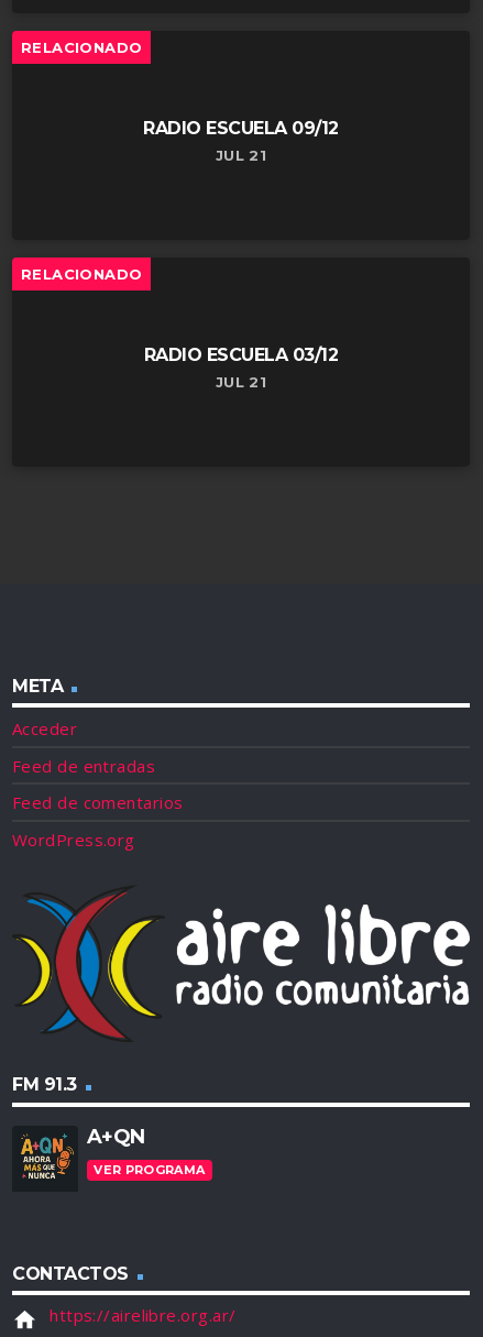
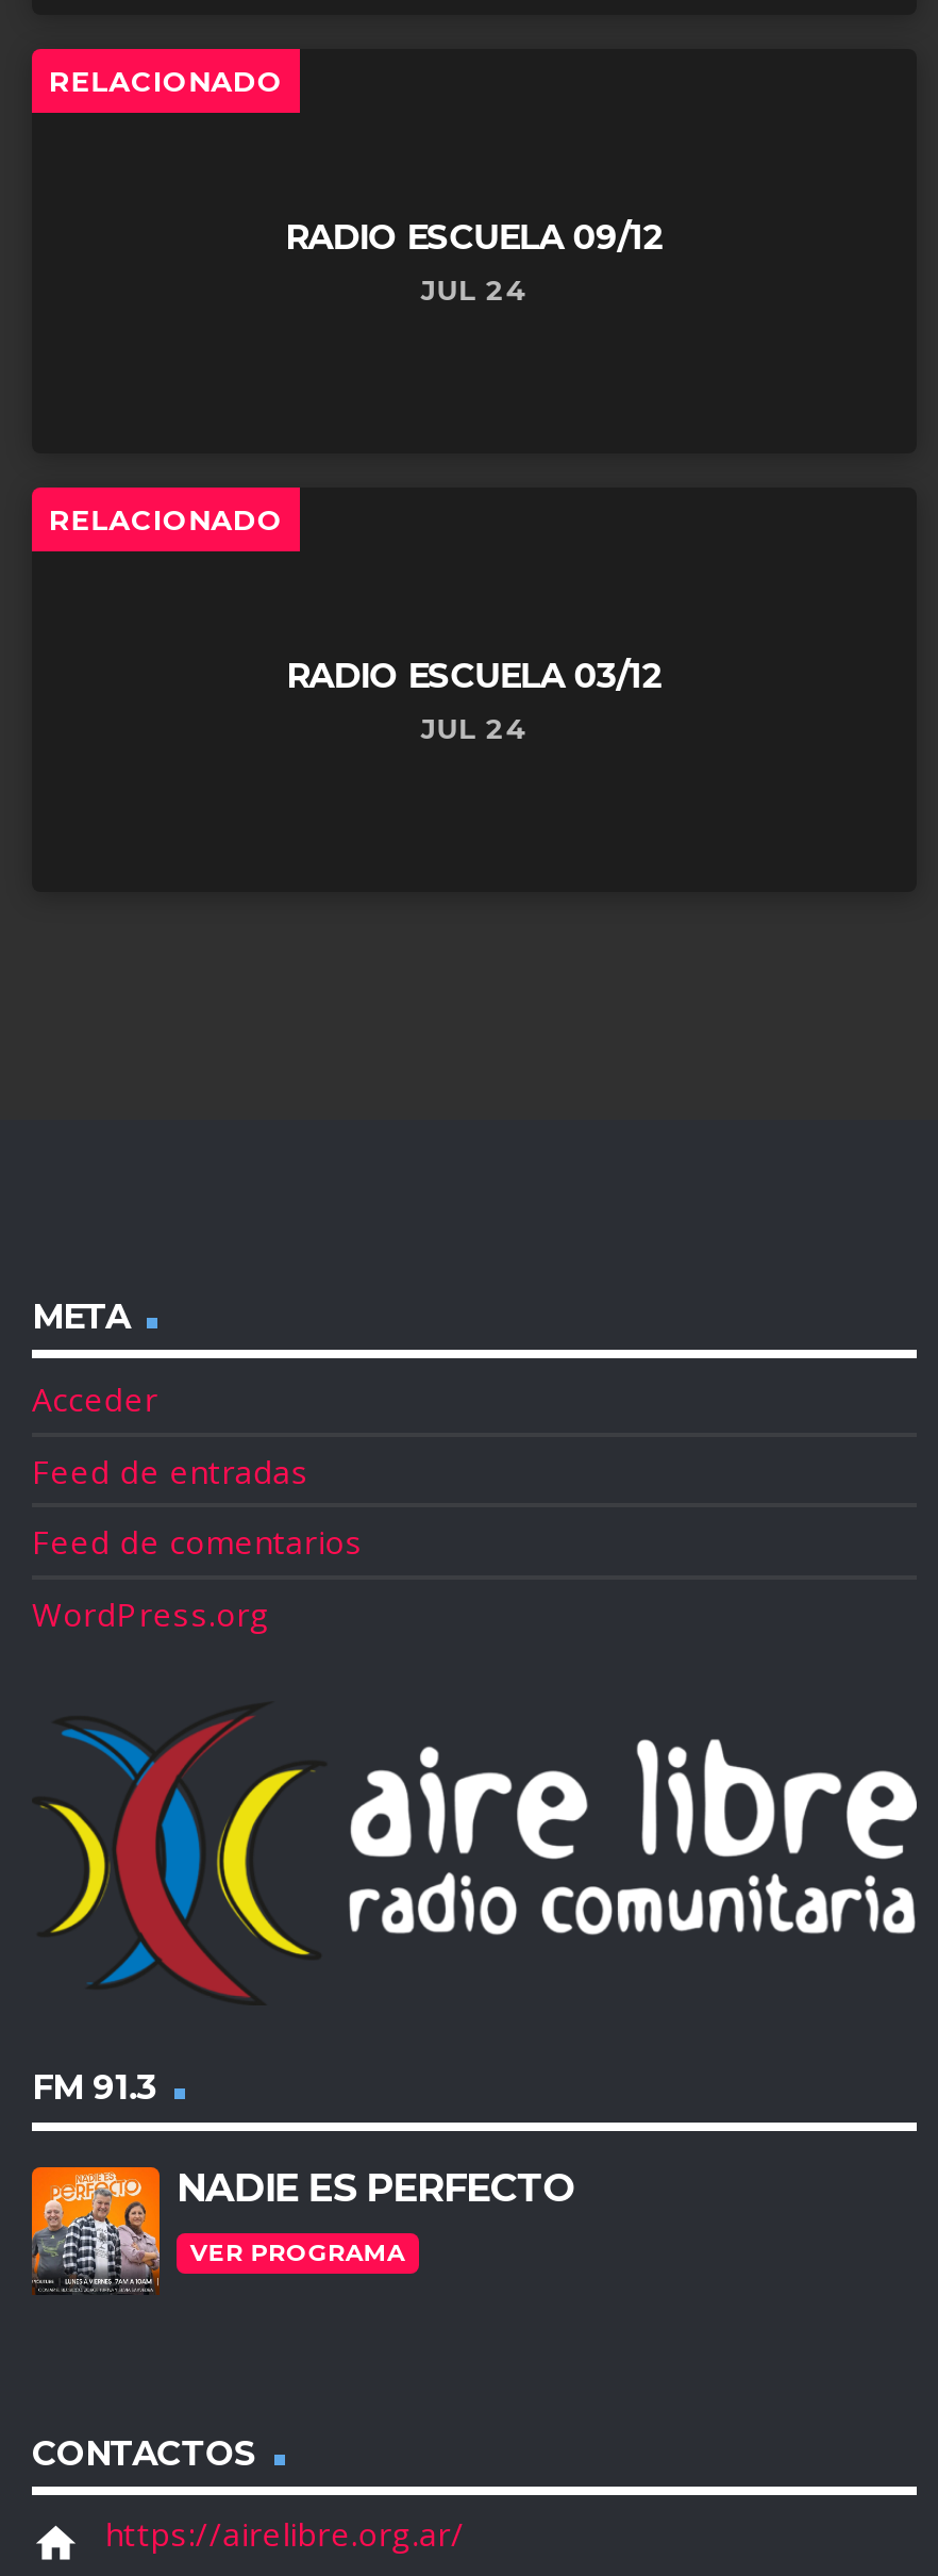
- JUL 21
+ JUL 24

- JUL 21
+ JUL 24

- [image]
- A+QN
+ [image]
+ NADIE ES PERFECTO
